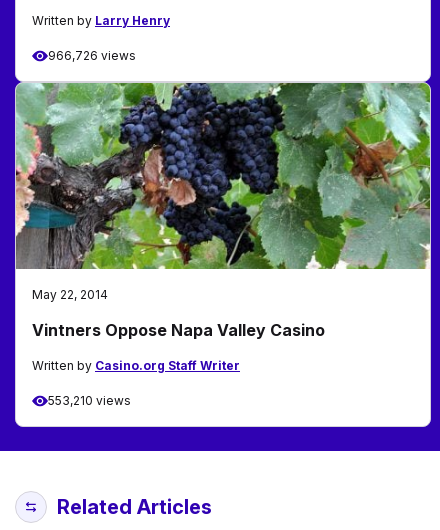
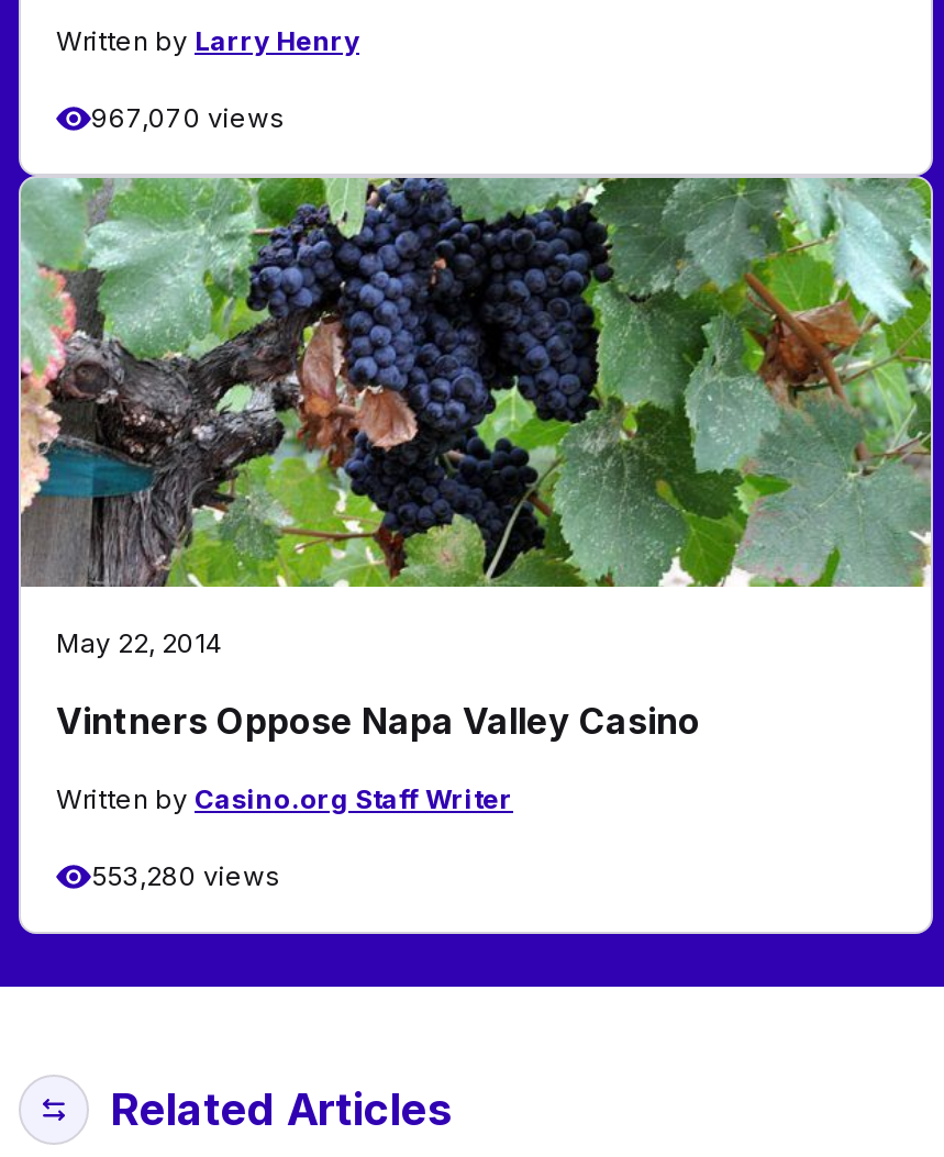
- 966,726 views
+ 967,070 views

- 553,210 views
+ 553,280 views
